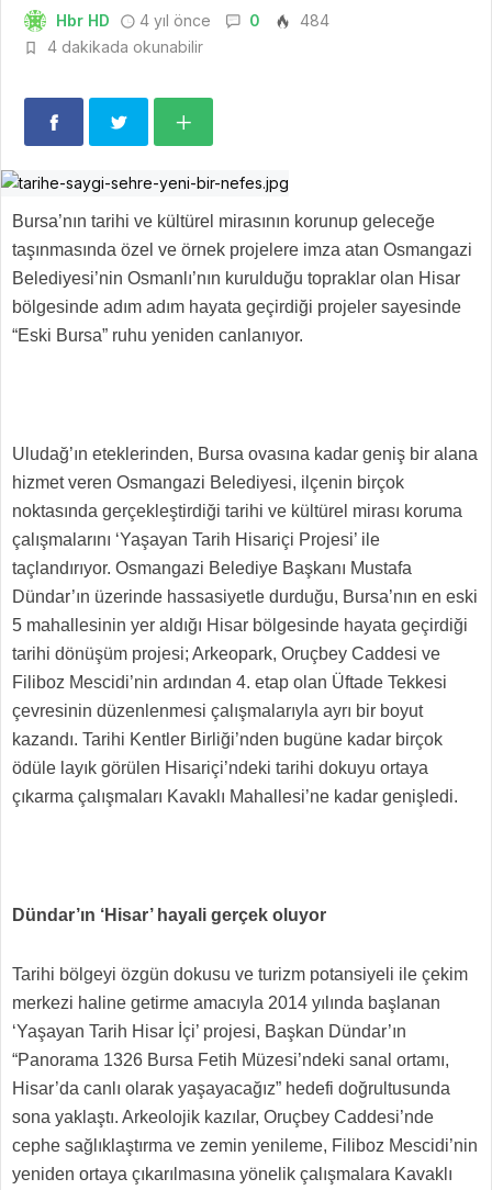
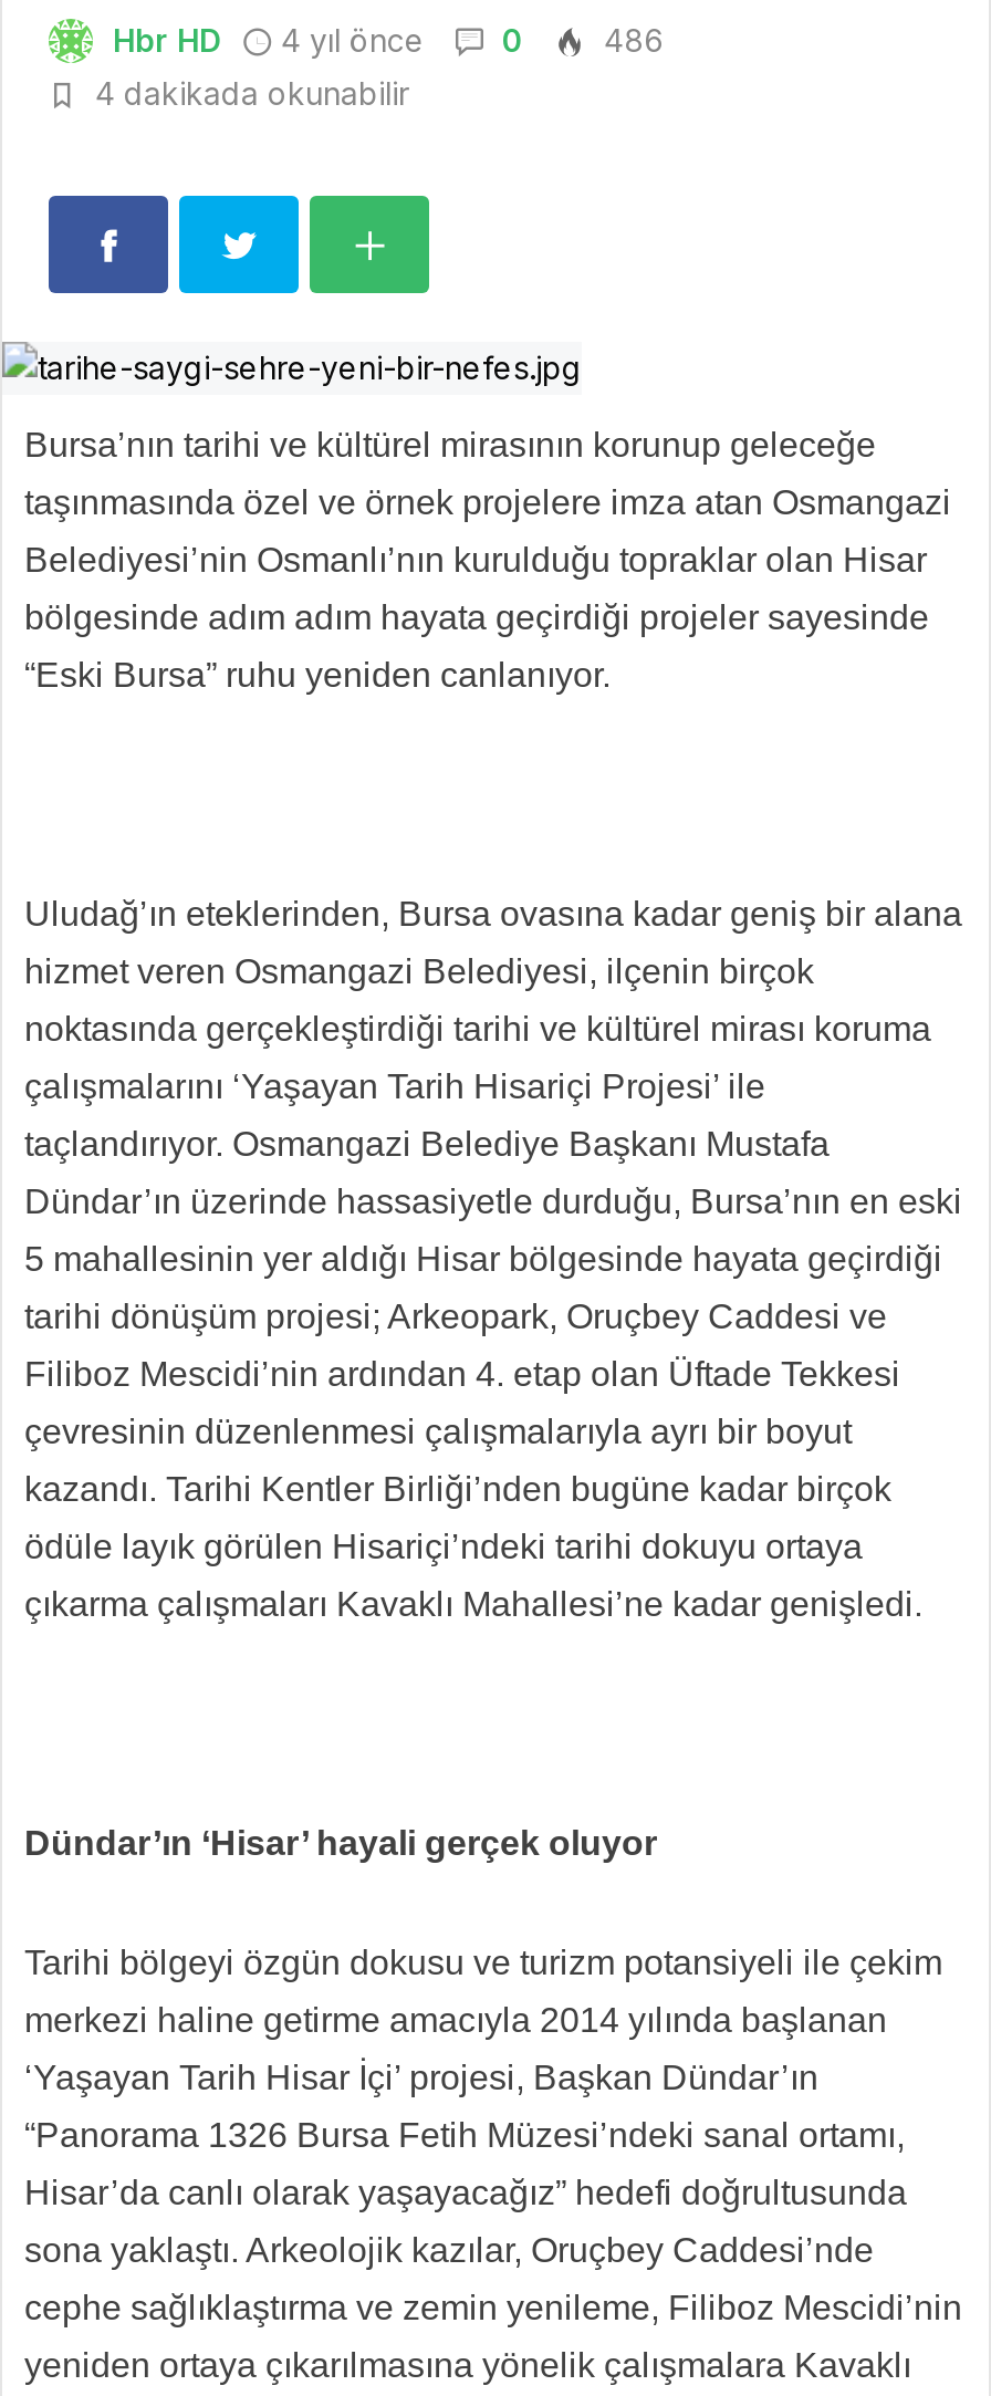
- 0 484
+ 0 486
